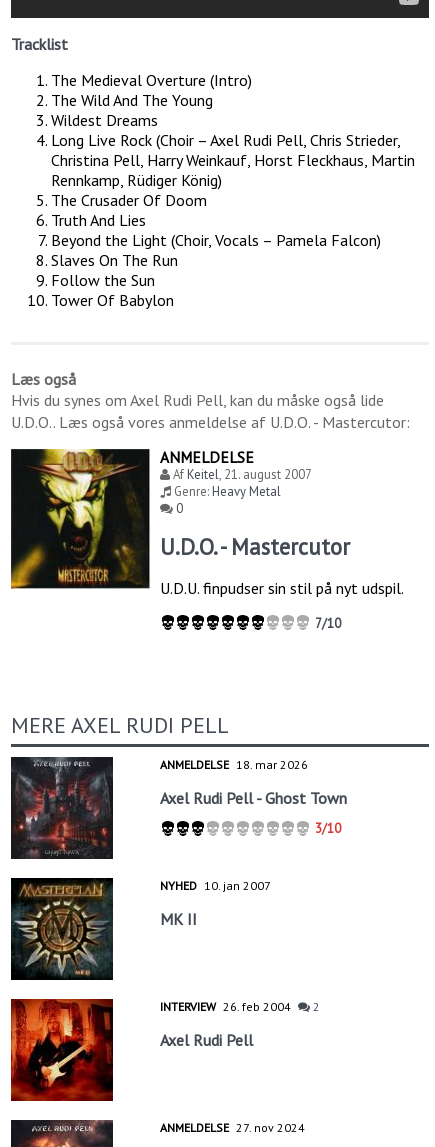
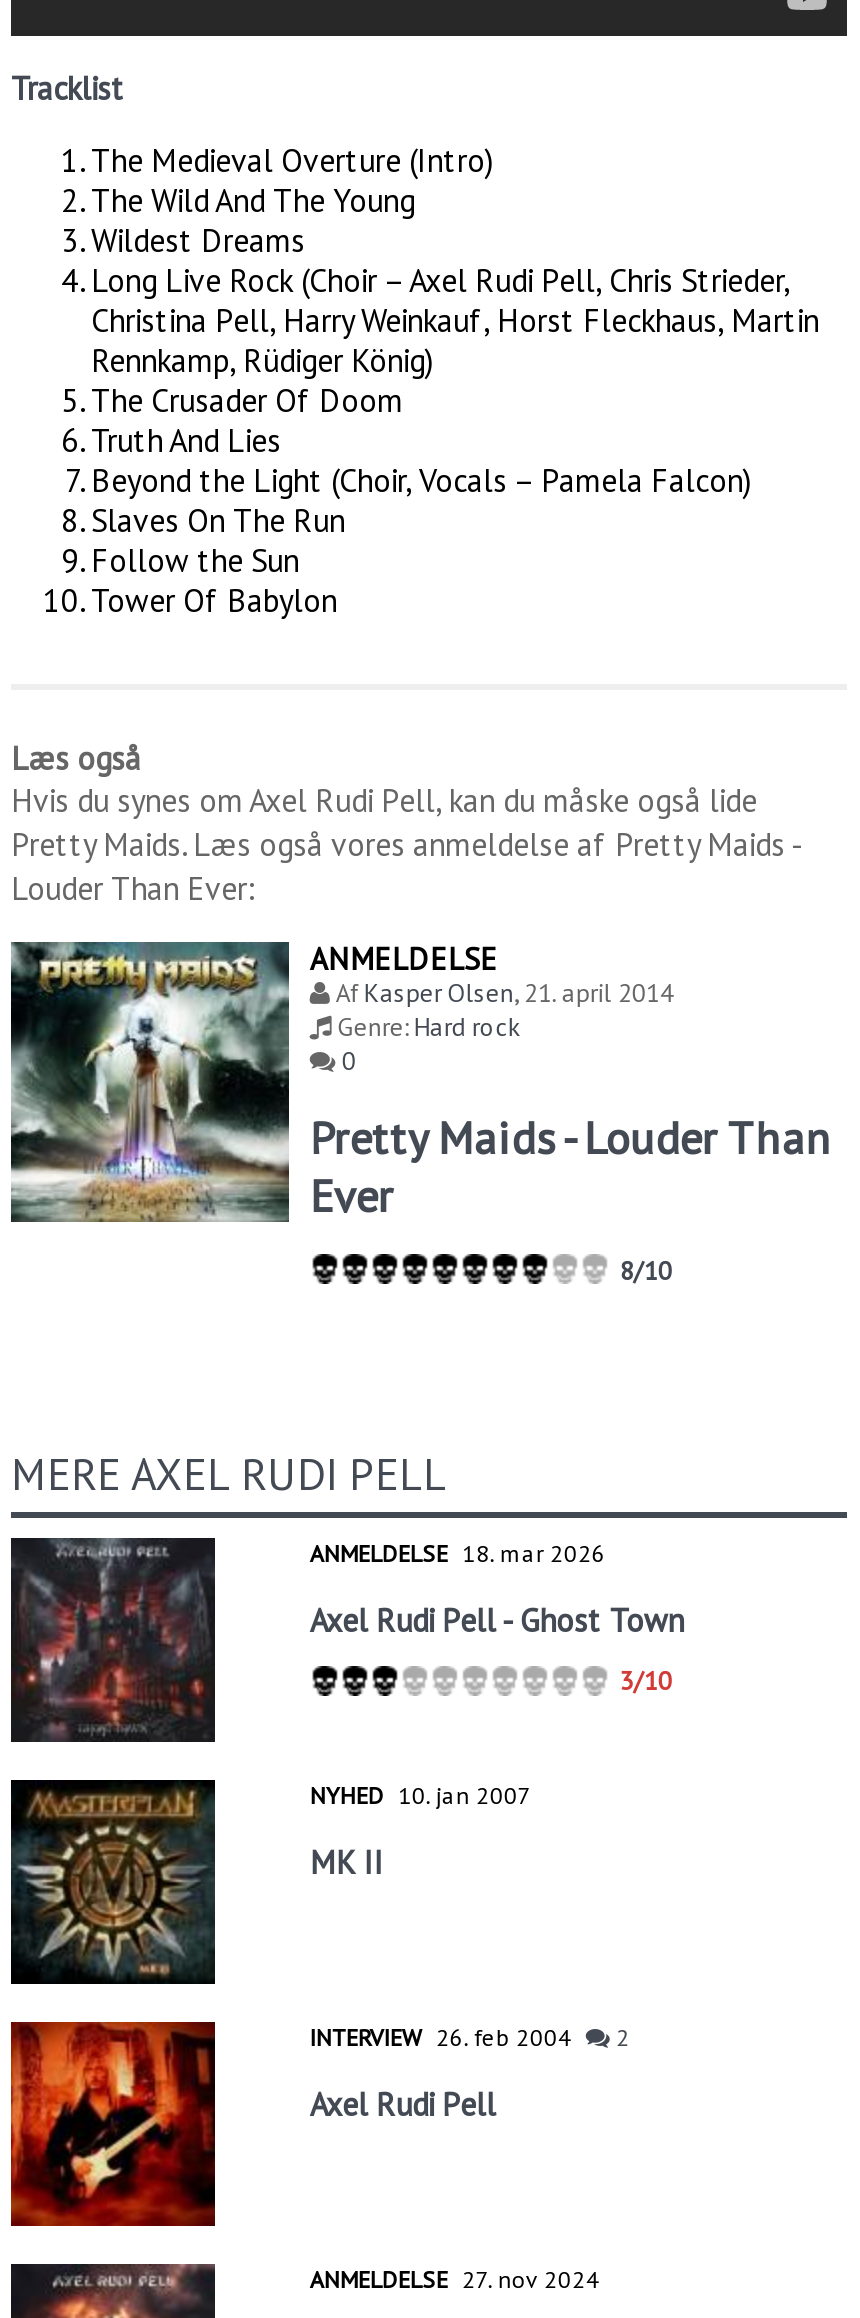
- U.D.O.. Læs også vores anmeldelse af U.D.O. - Mastercutor:
+ Pretty Maids. Læs også vores anmeldelse af Pretty Maids -
+ Louder Than Ever:

- [image]
- U.D.O. - Mastercutor
- U.D.U. finpudser sin stil på nyt udspil.
- 7/10
+ [image]
+ Pretty Maids - Louder Than
+ Ever
+ 8/10

- Af Keitel, 21. august 2007
- Genre: Heavy Metal
+ Af Kasper Olsen, 21. april 2014
+ Genre: Hard rock
